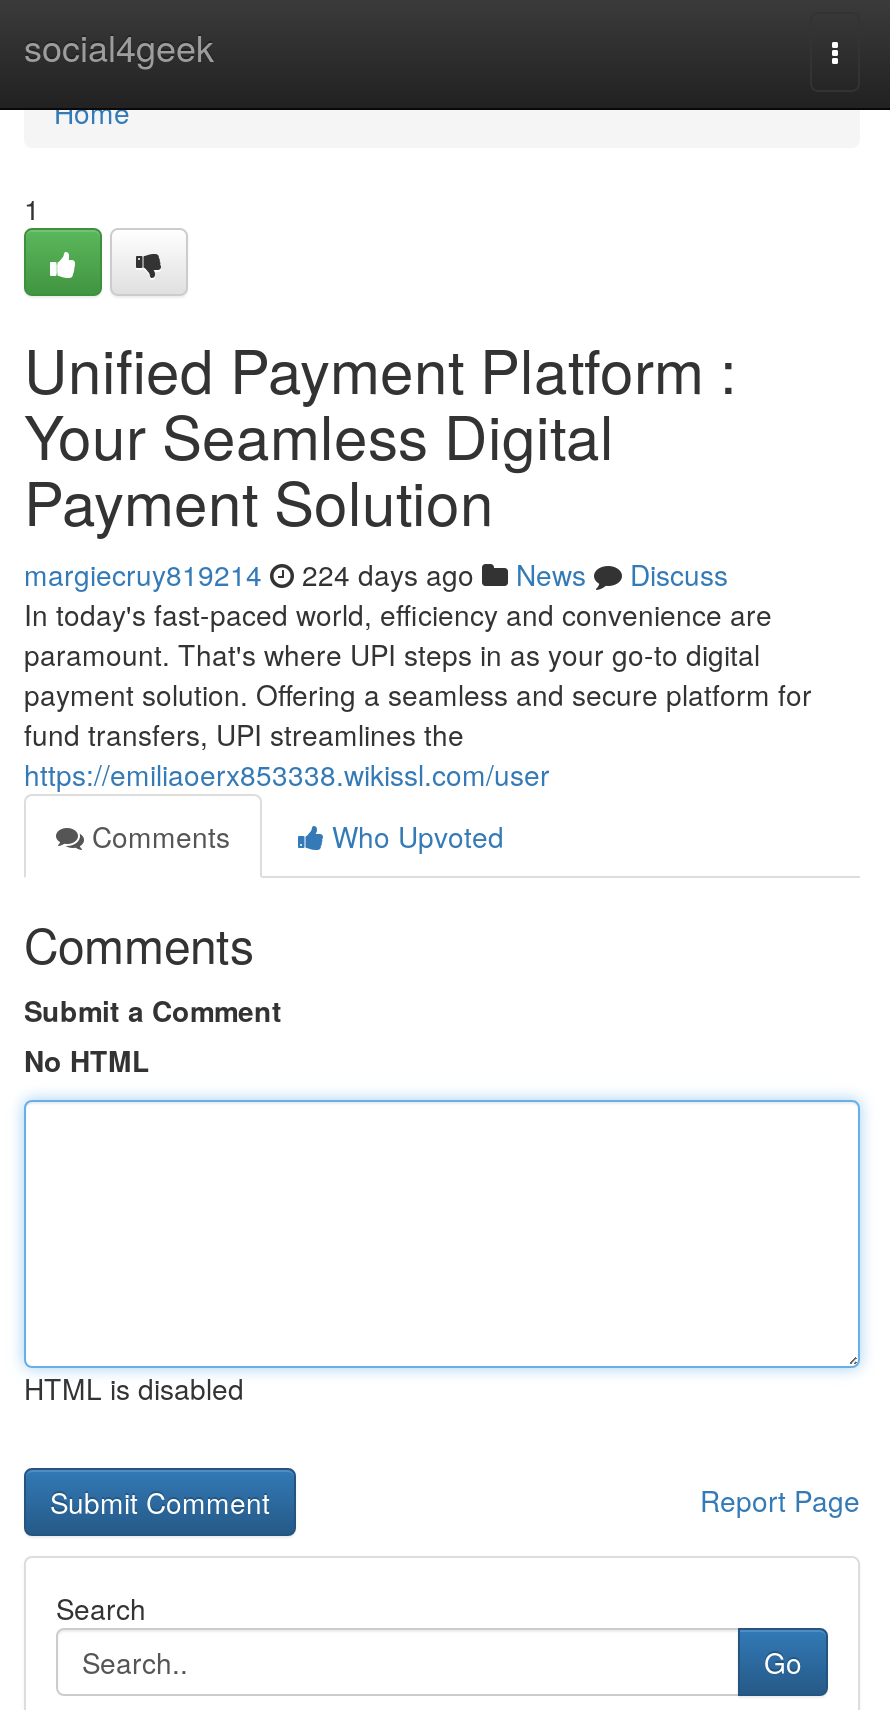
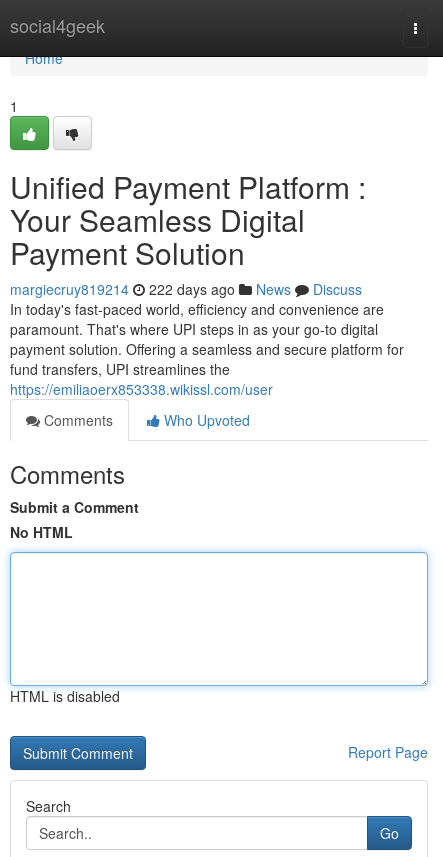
- margiecruy819214 224 days ago News Discuss
+ margiecruy819214 222 days ago News Discuss
